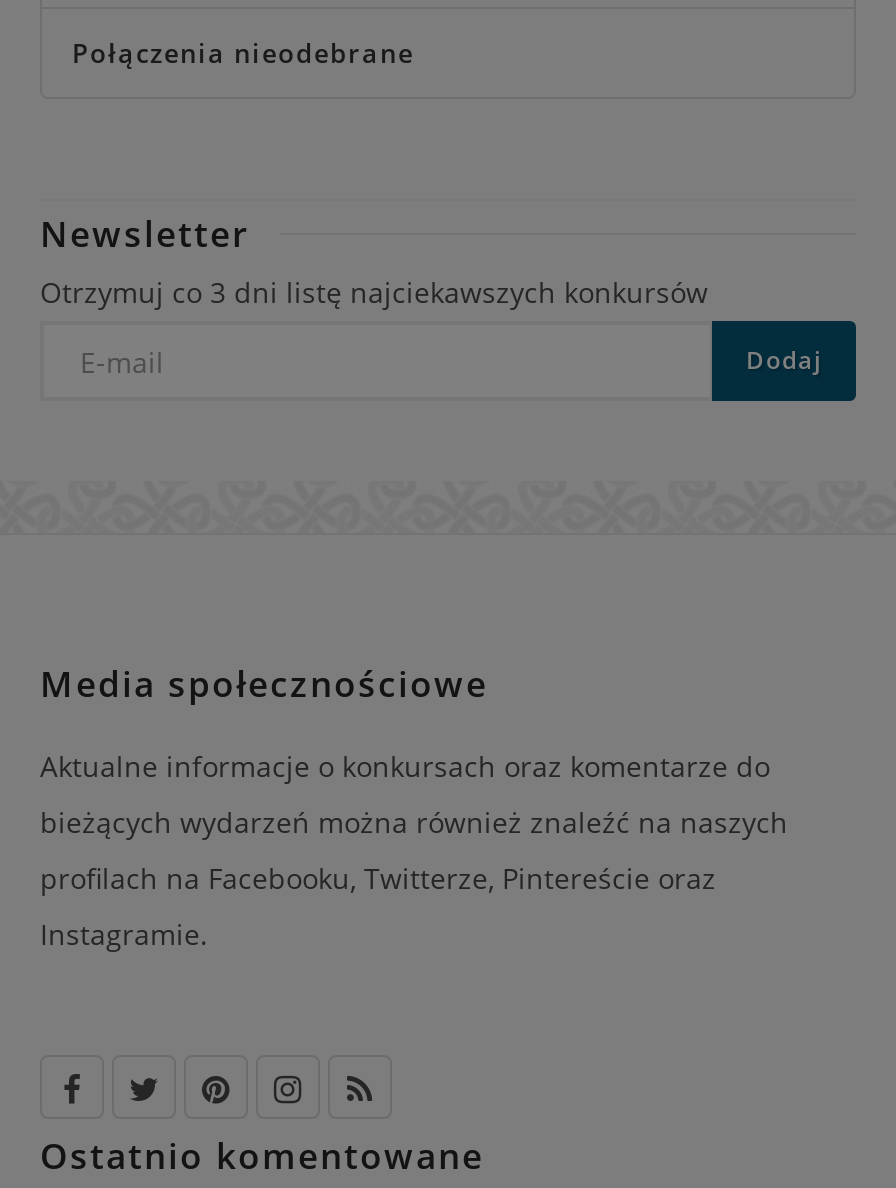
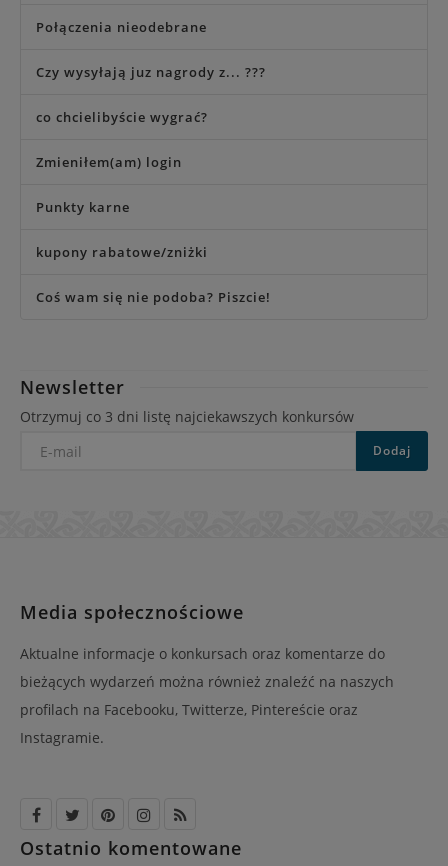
+ Czy wysyłają juz nagrody z... ???
+ co chcielibyście wygrać?
+ Zmieniłem(am) login
+ Punkty karne
+ kupony rabatowe/zniżki
+ Coś wam się nie podoba? Piszcie!
